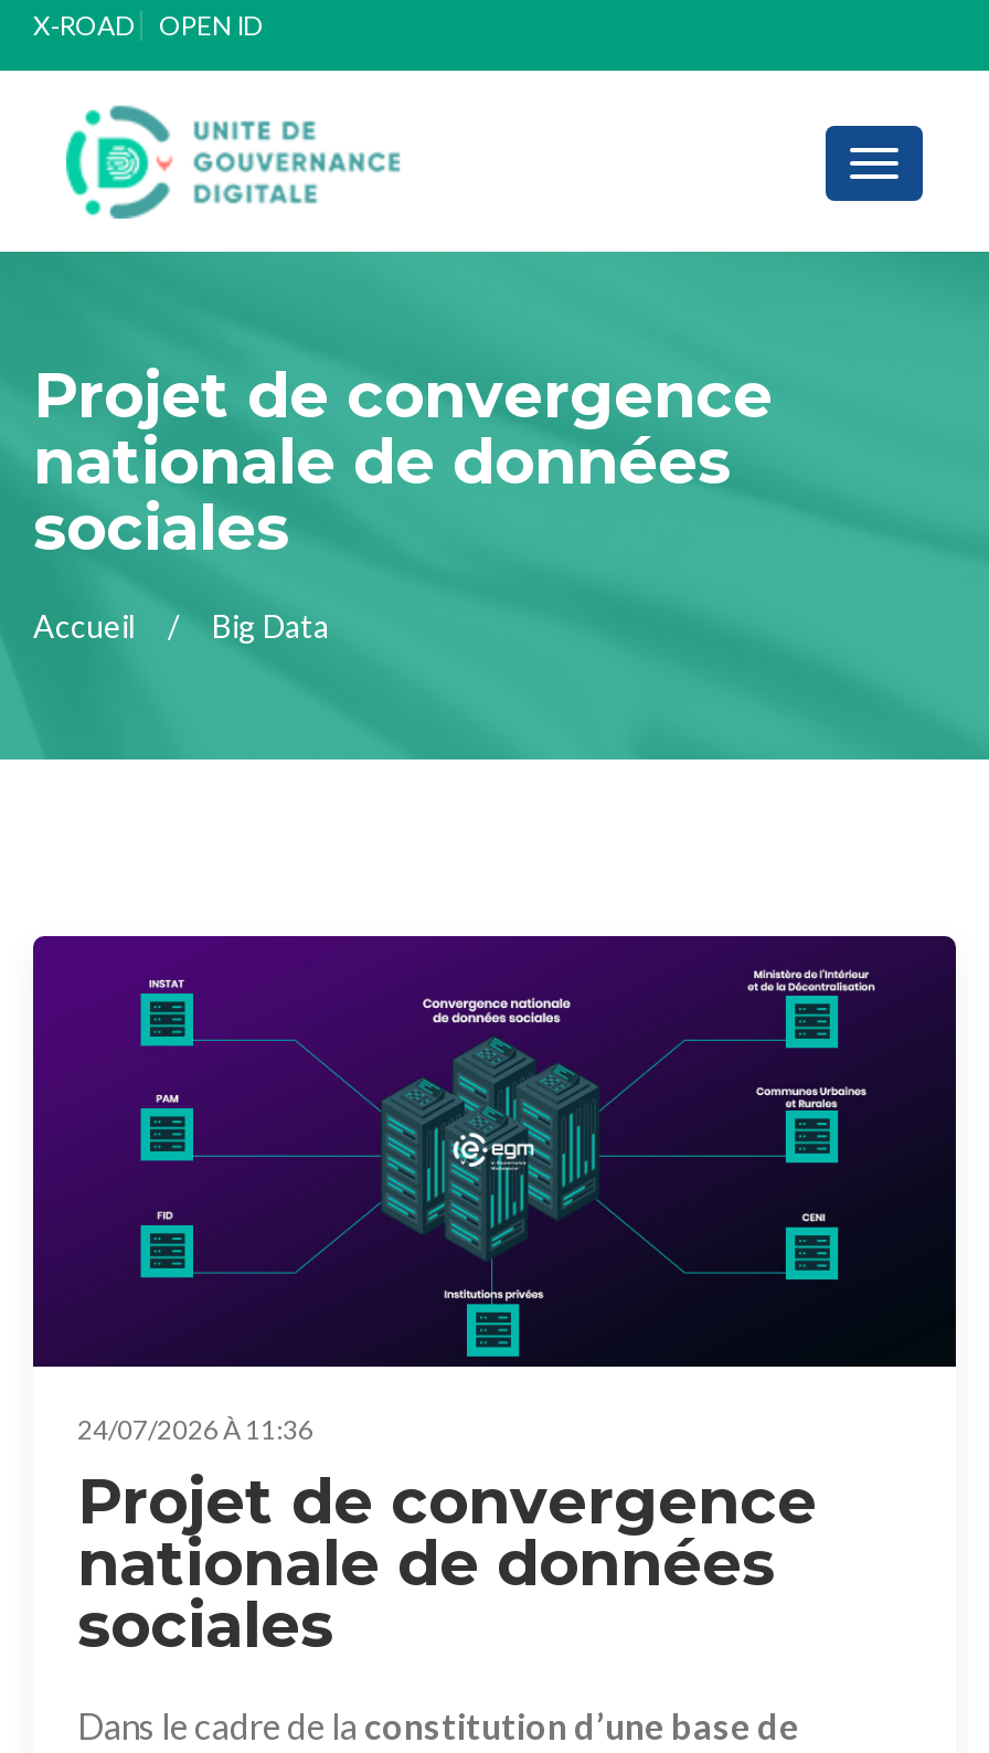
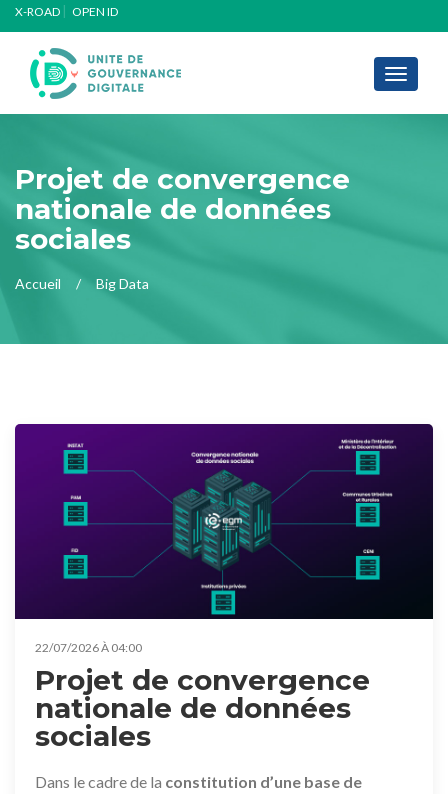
- 24/07/2026 À 11:36
+ 22/07/2026 À 04:00
